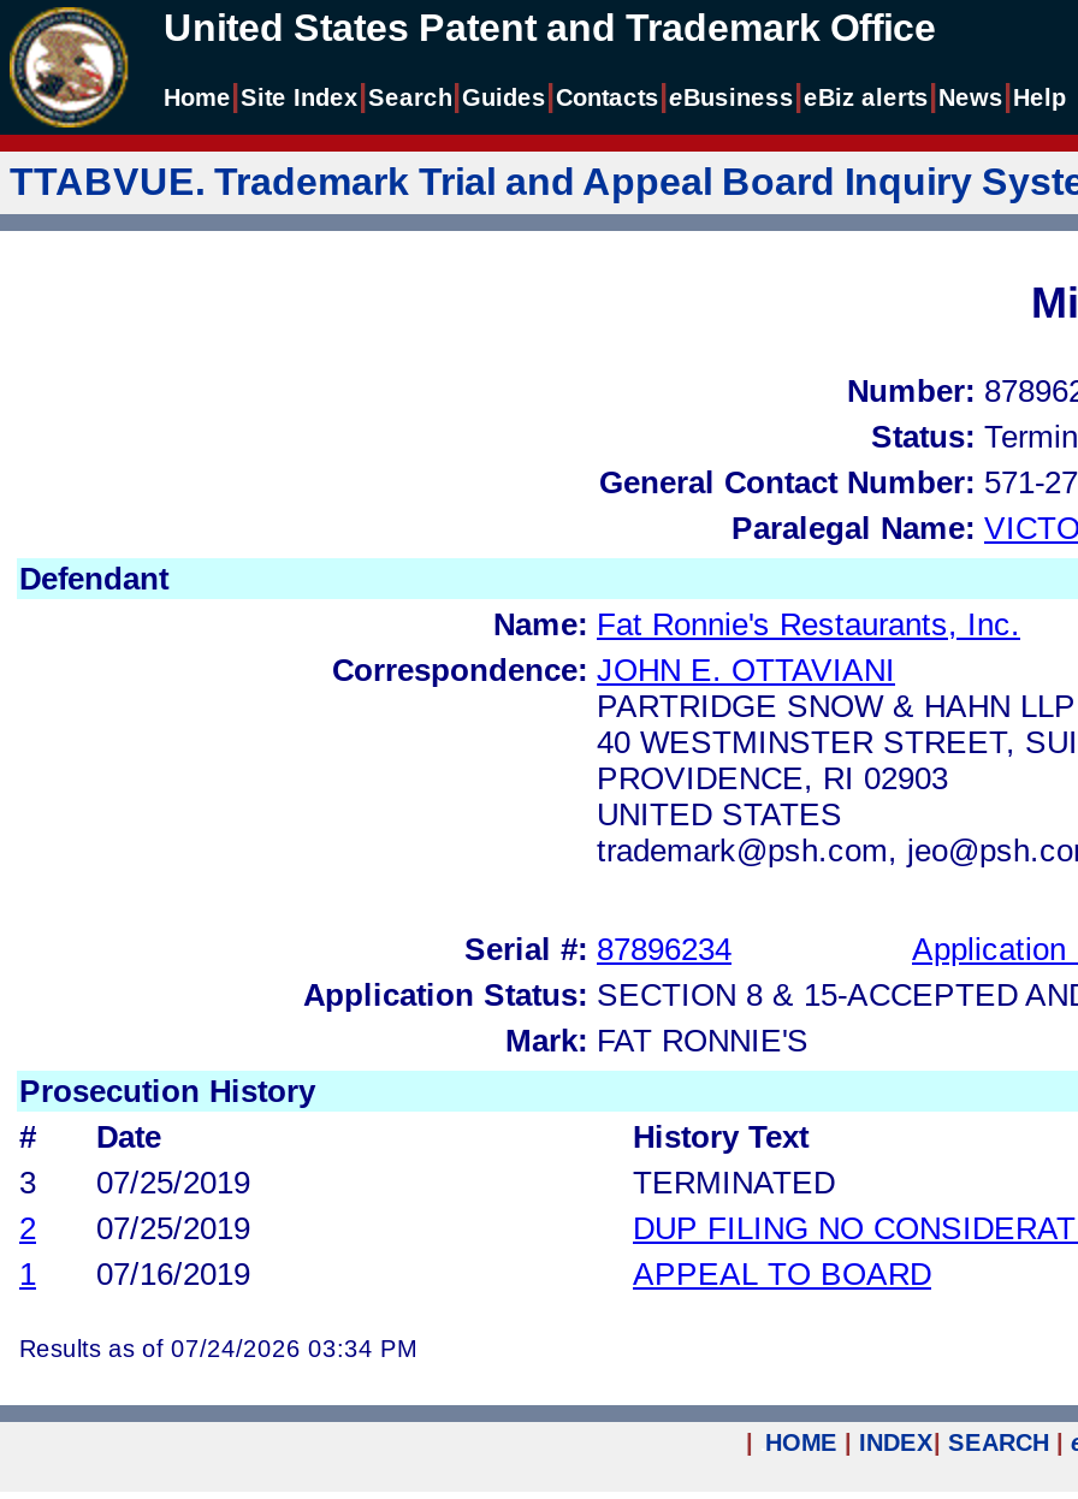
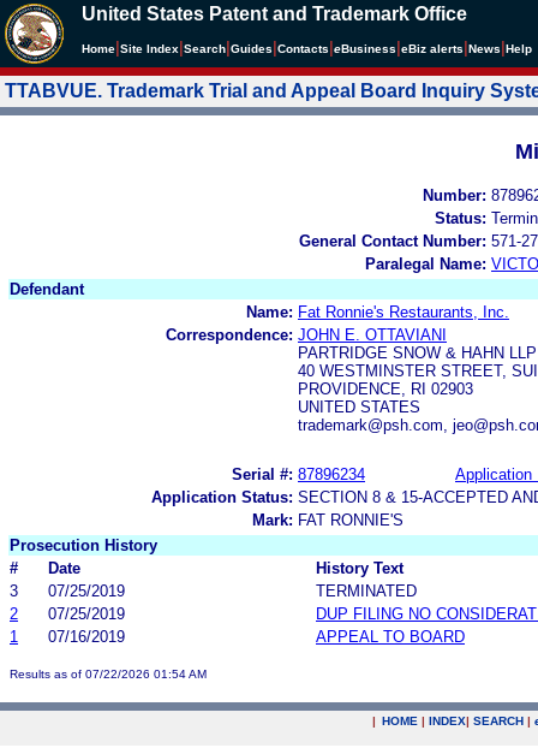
- Results as of 07/24/2026 03:34 PM
+ Results as of 07/22/2026 01:54 AM
